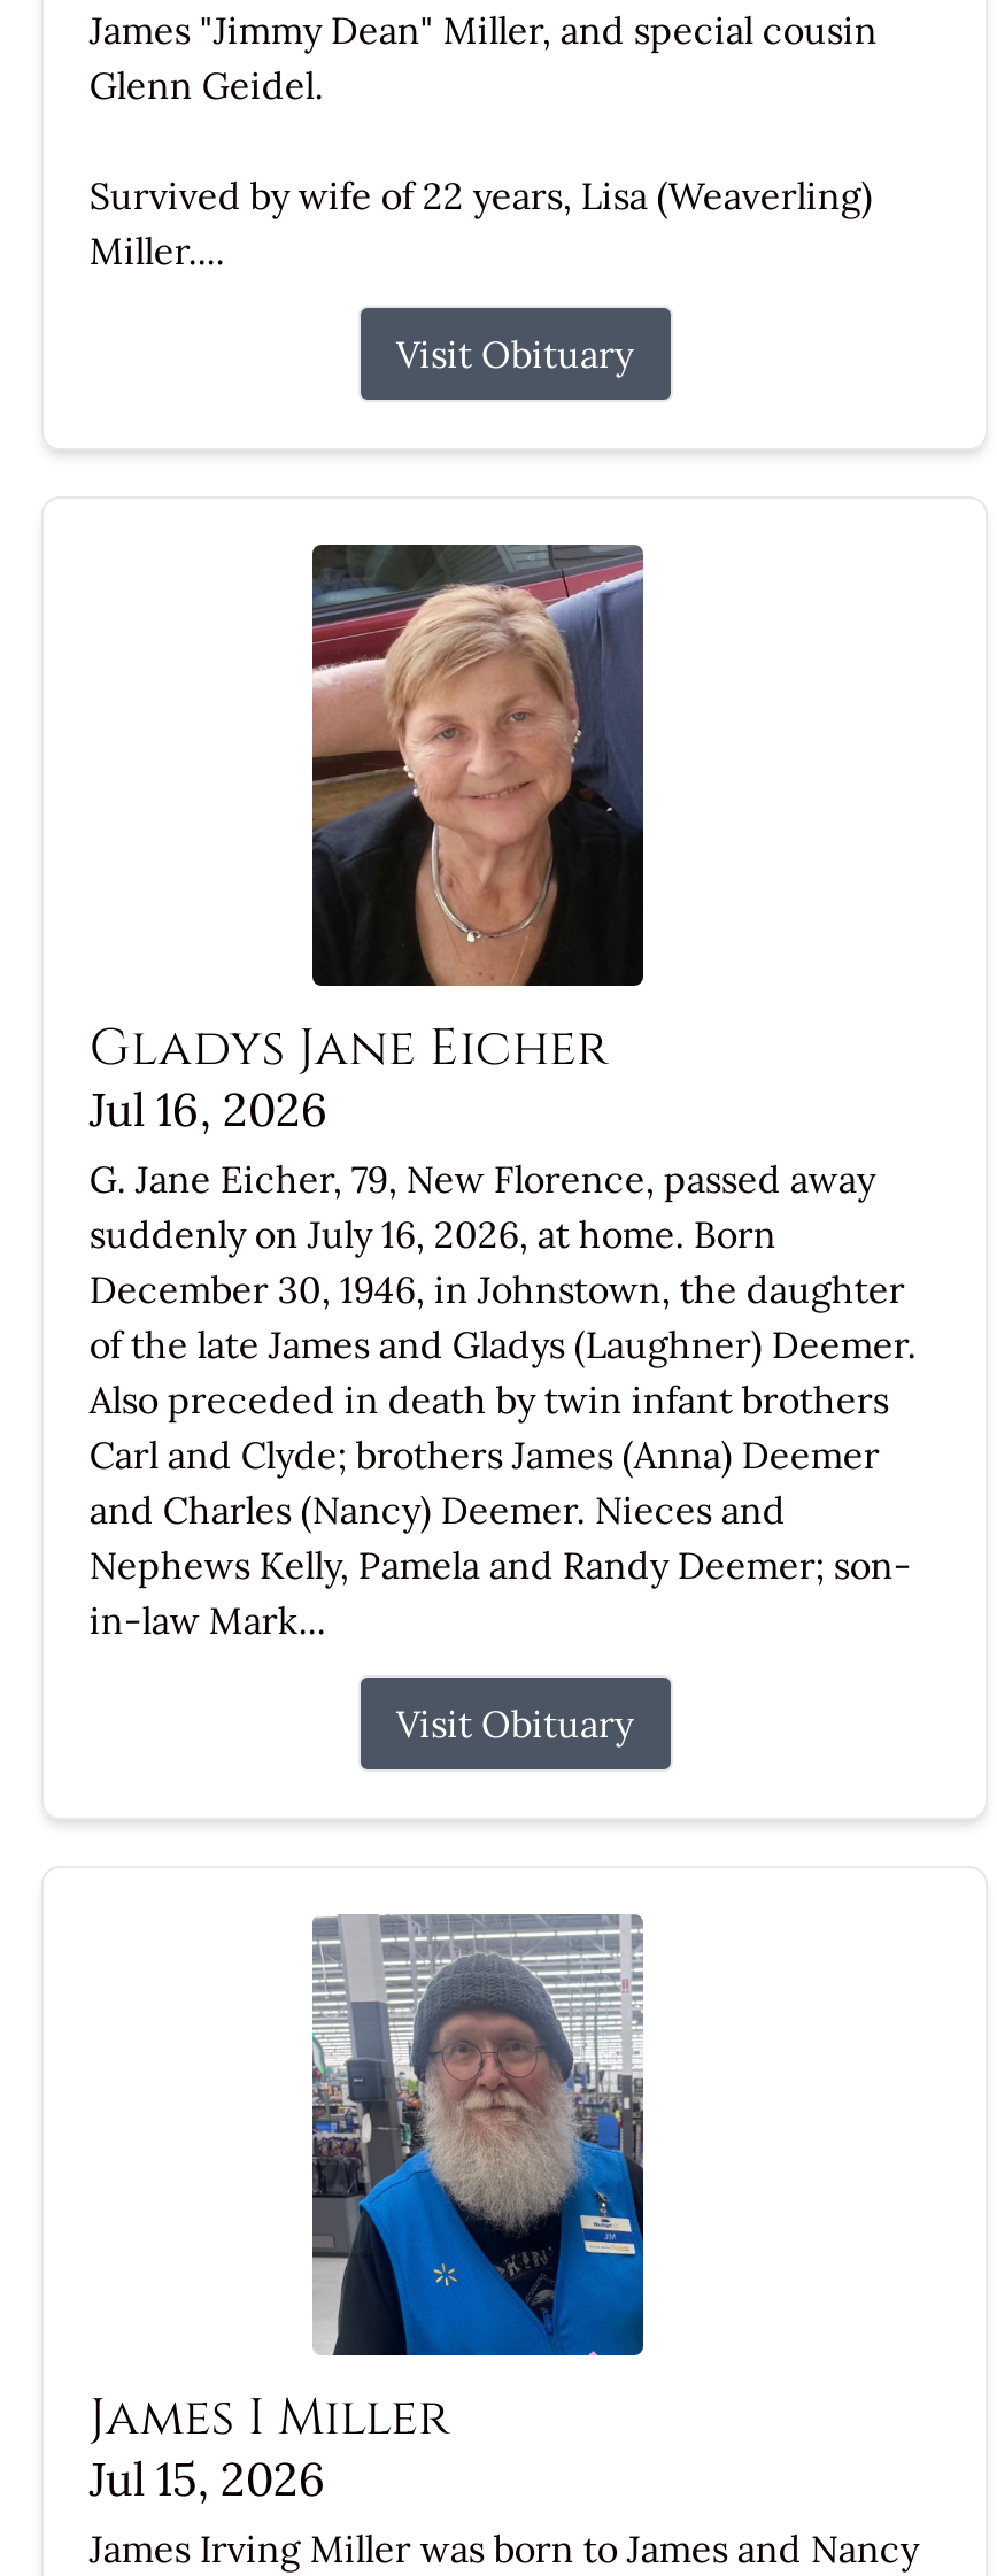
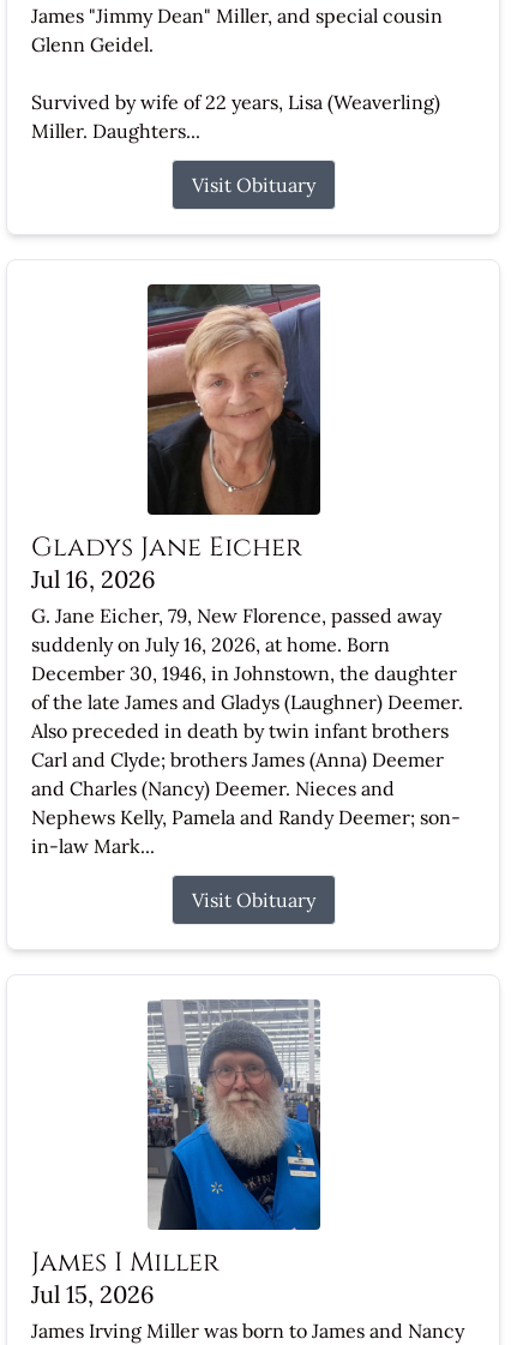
- Miller....
+ Miller. Daughters...
